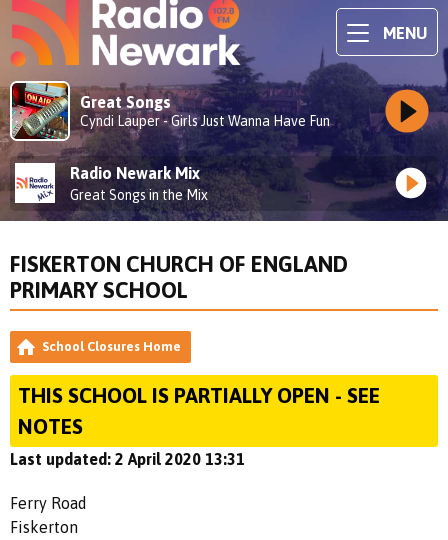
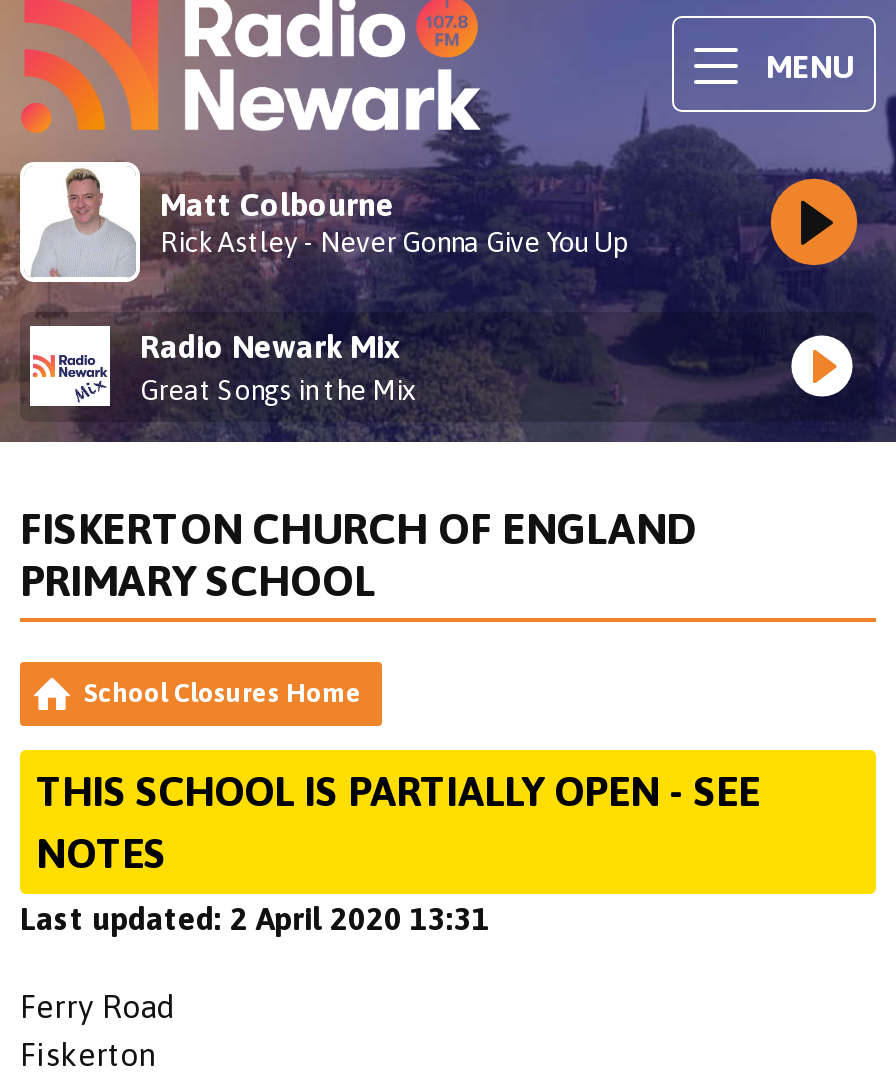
- [image]
- Great Songs
- Cyndi Lauper - Girls Just Wanna Have Fun
+ [image]
+ Matt Colbourne
+ Rick Astley - Never Gonna Give You Up
